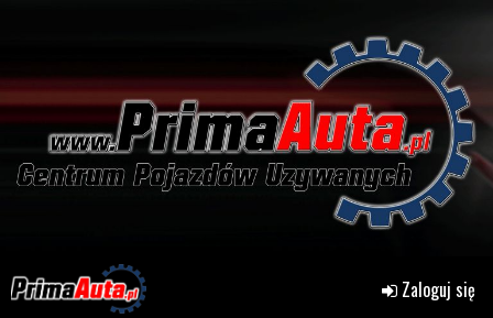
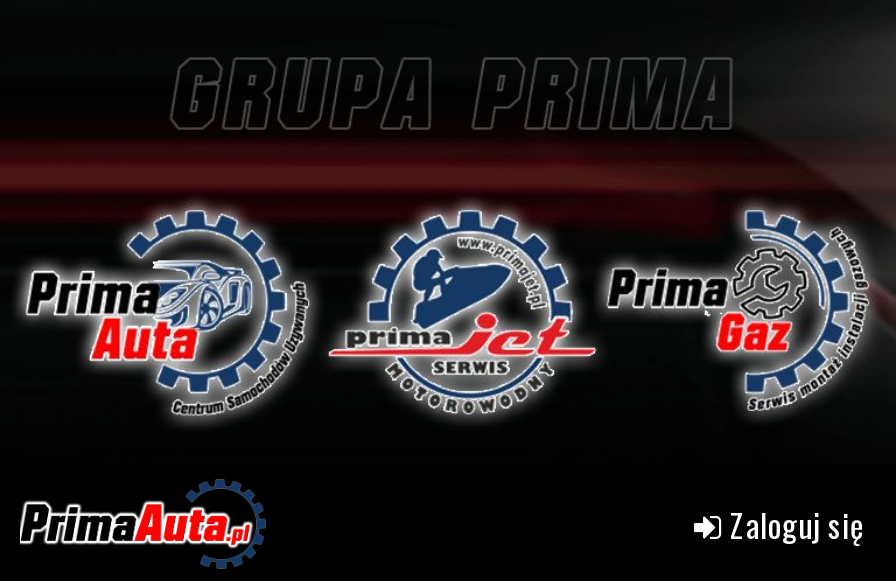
- [image]
+ [image]
